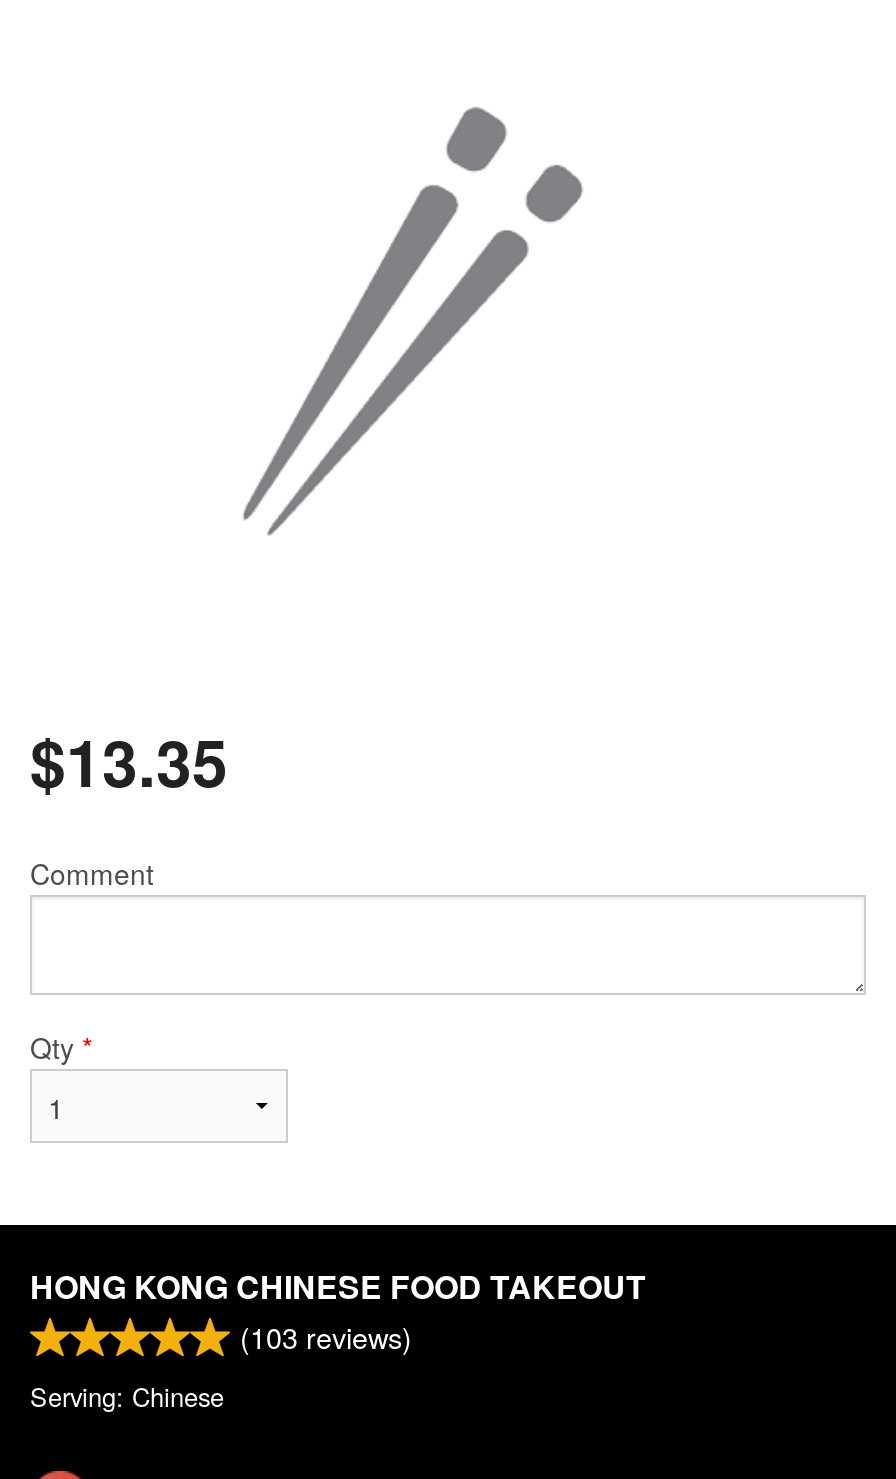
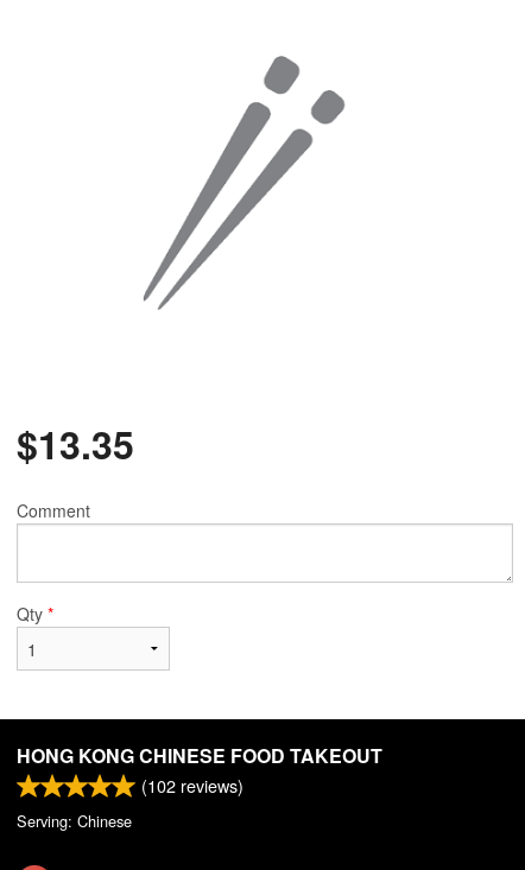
- (103 reviews)
+ (102 reviews)
